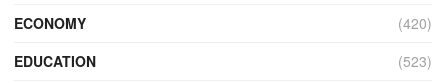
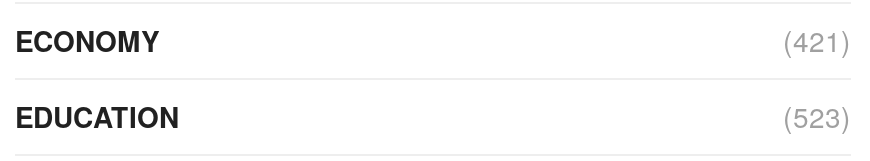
- (420)
+ (421)
